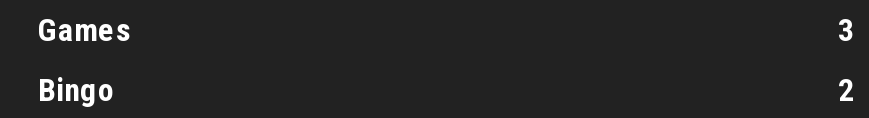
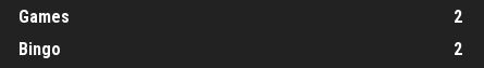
- 3
+ 2
